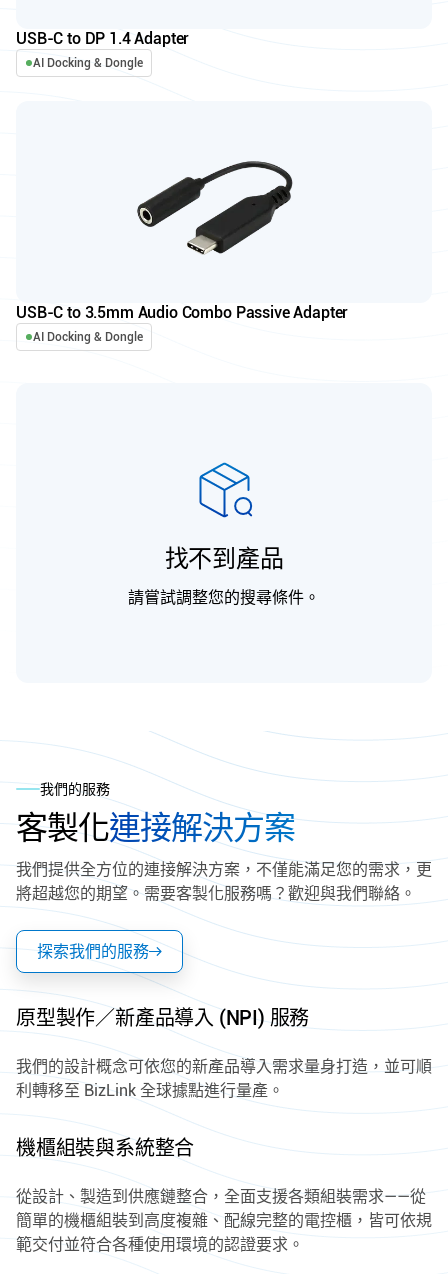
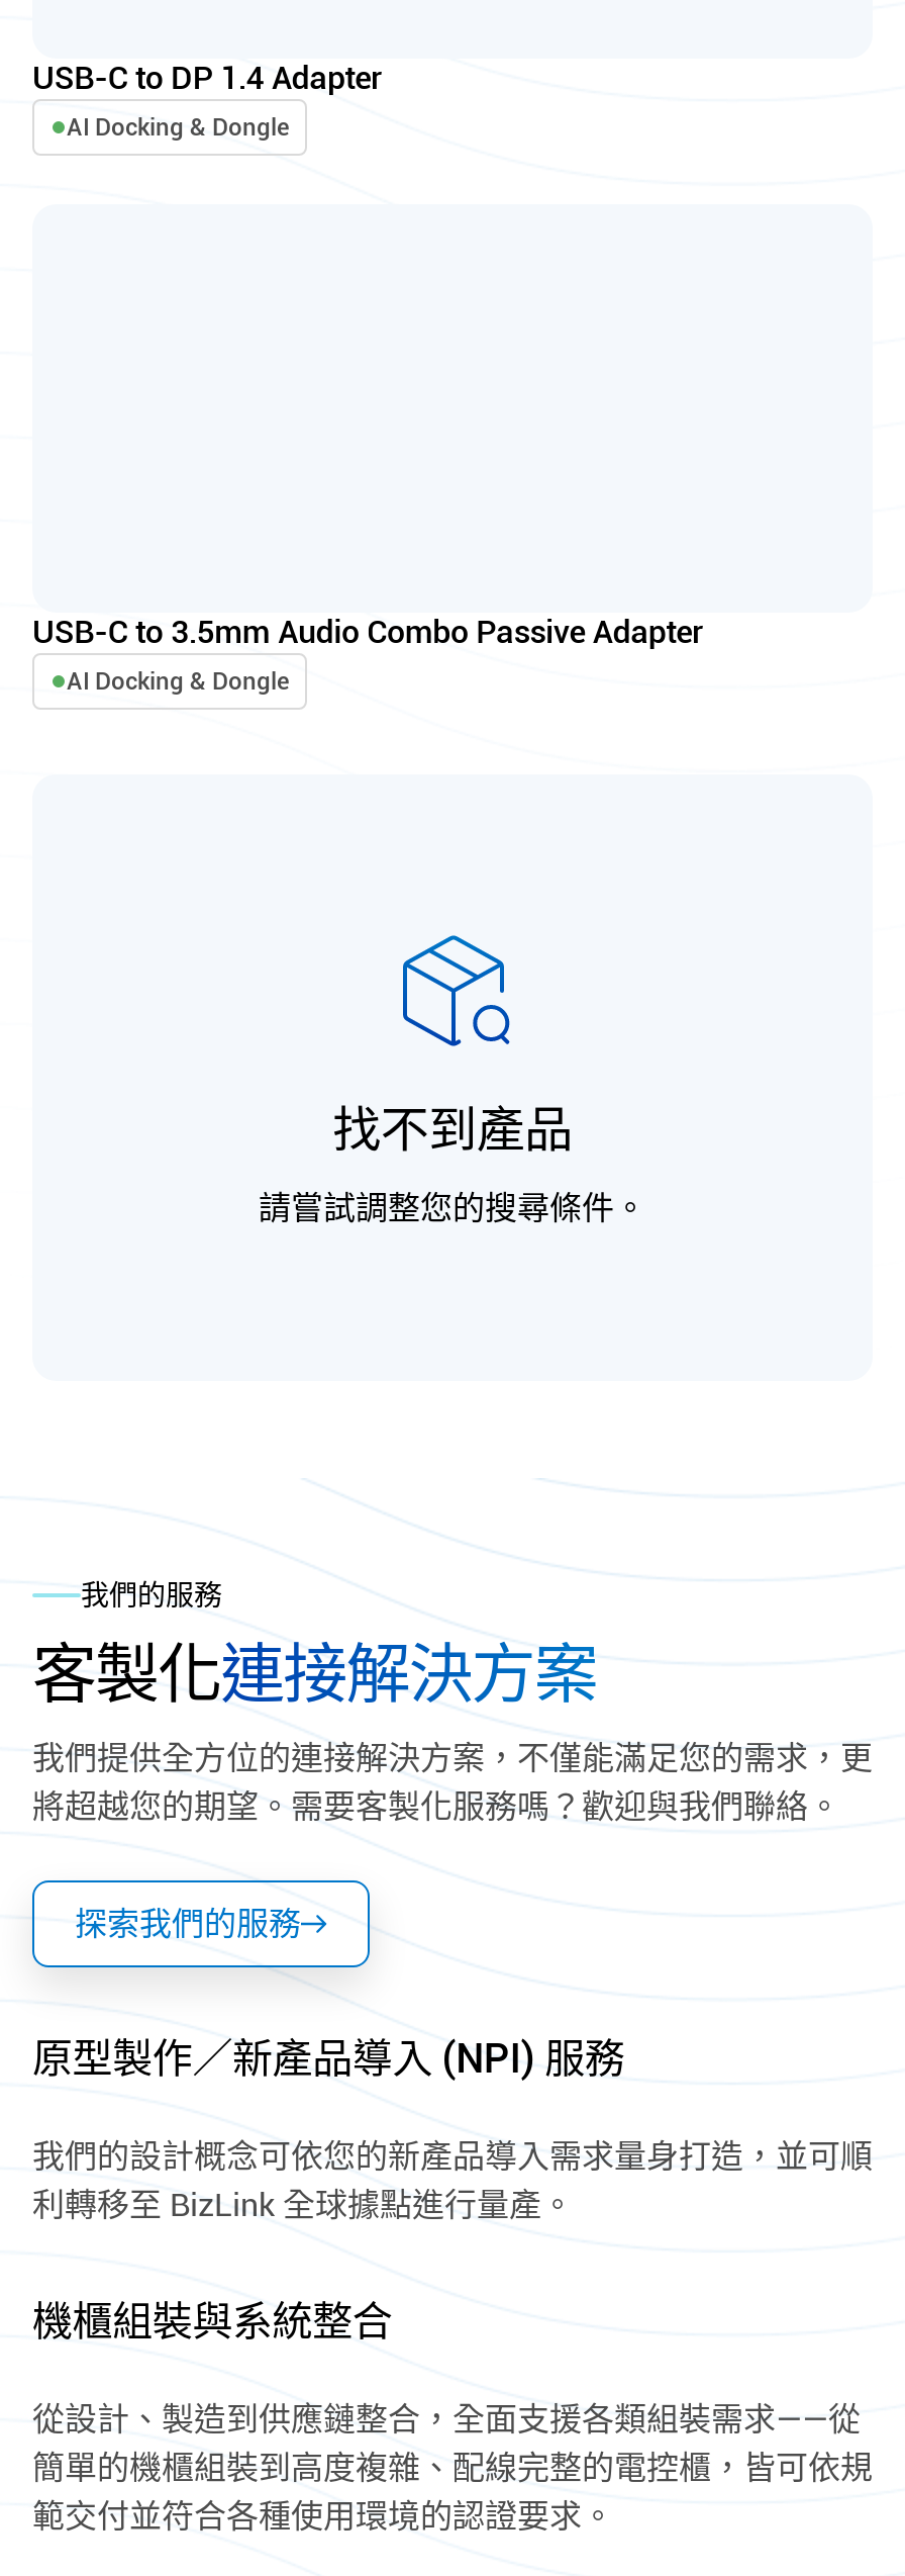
- [image]
